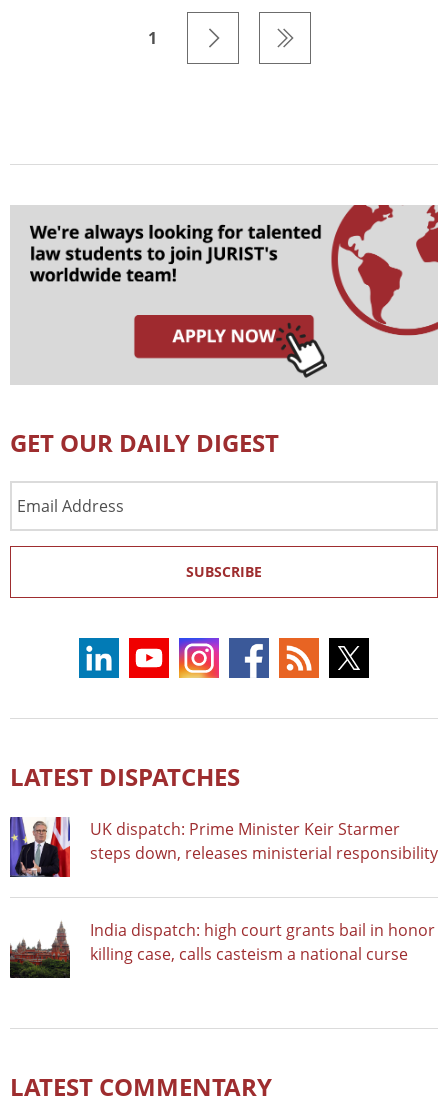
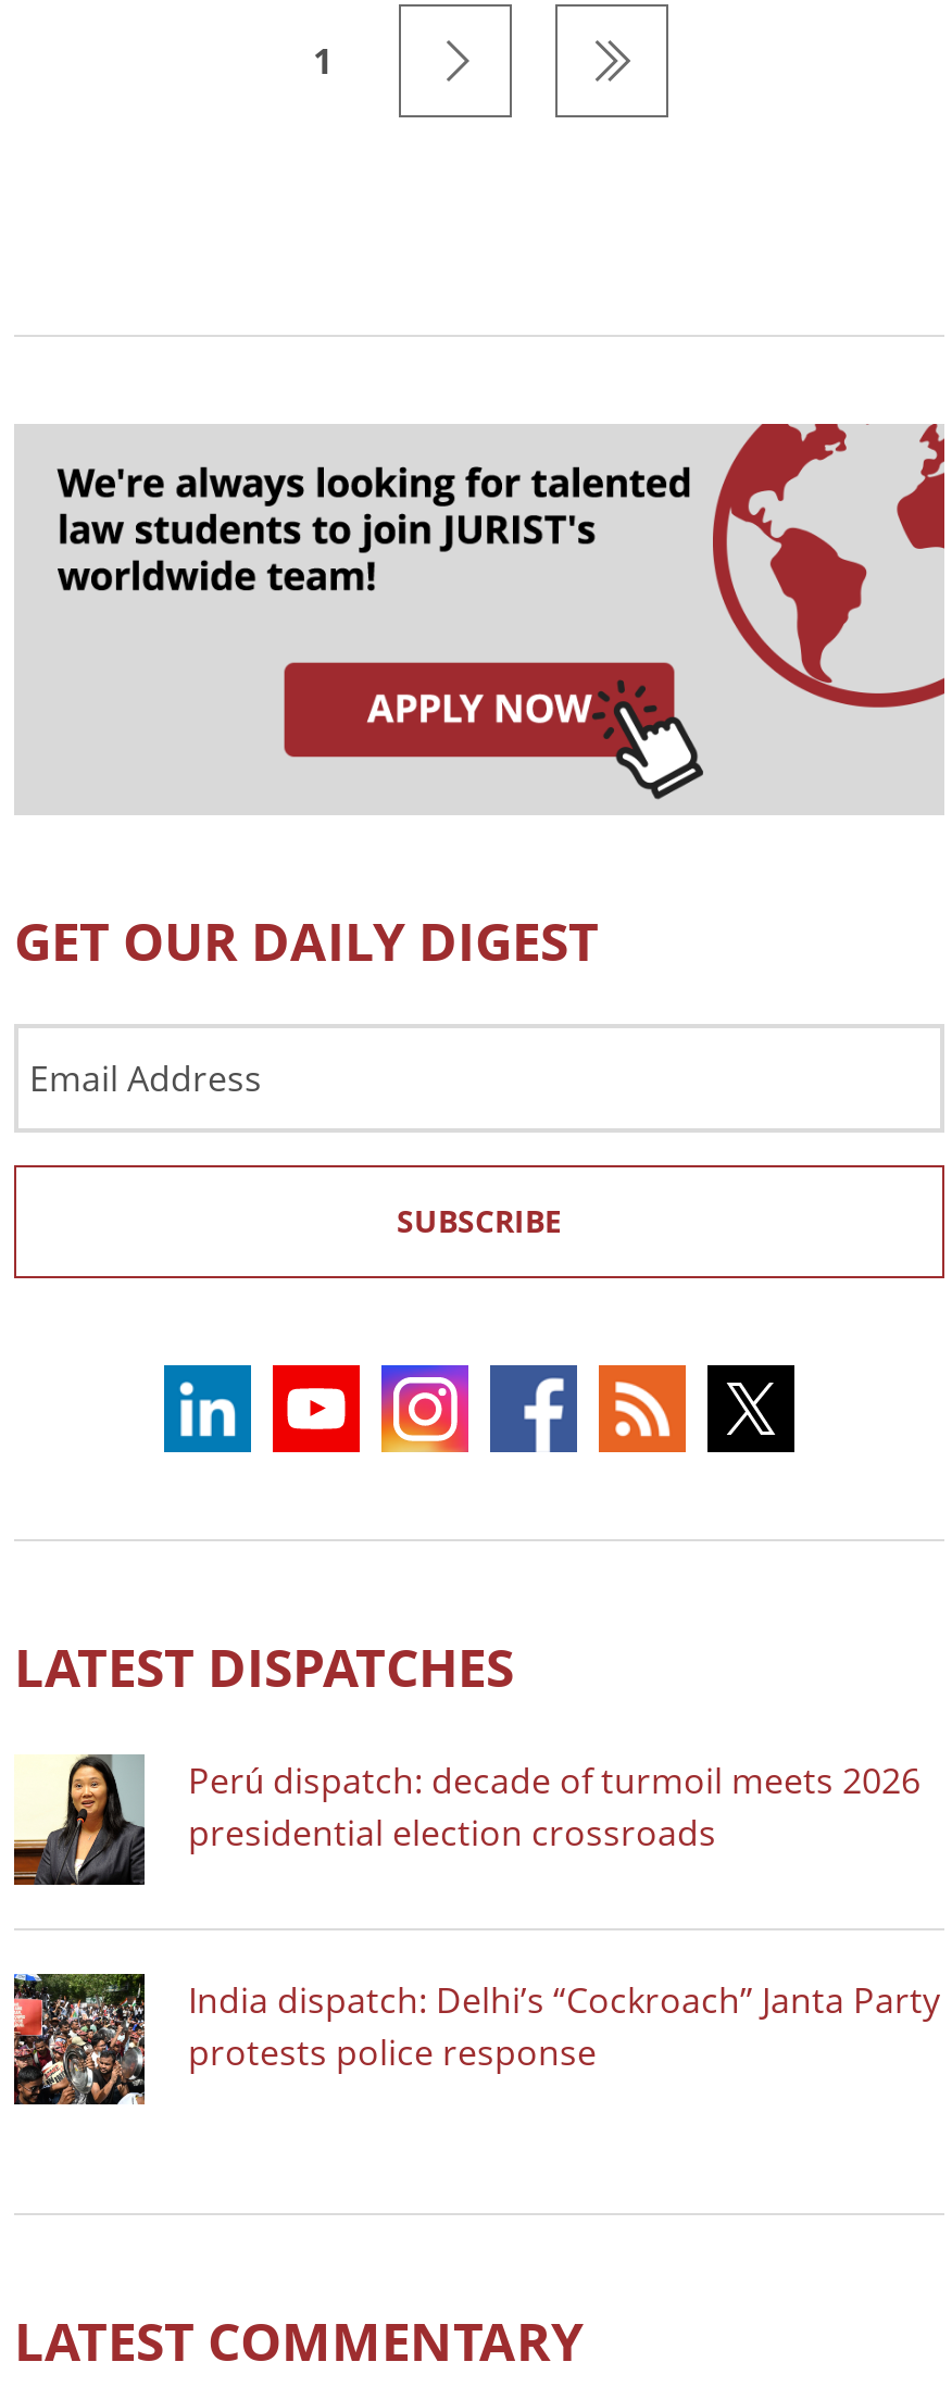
- [image]
- UK dispatch: Prime Minister Keir Starmer
- steps down, releases ministerial responsibility
+ [image]
+ Perú dispatch: decade of turmoil meets 2026
+ presidential election crossroads

- [image]
- India dispatch: high court grants bail in honor
- killing case, calls casteism a national curse
+ [image]
+ India dispatch: Delhi’s “Cockroach” Janta Party
+ protests police response
